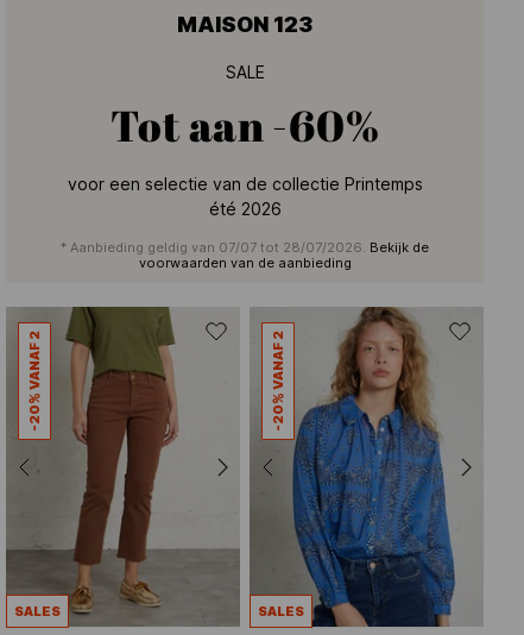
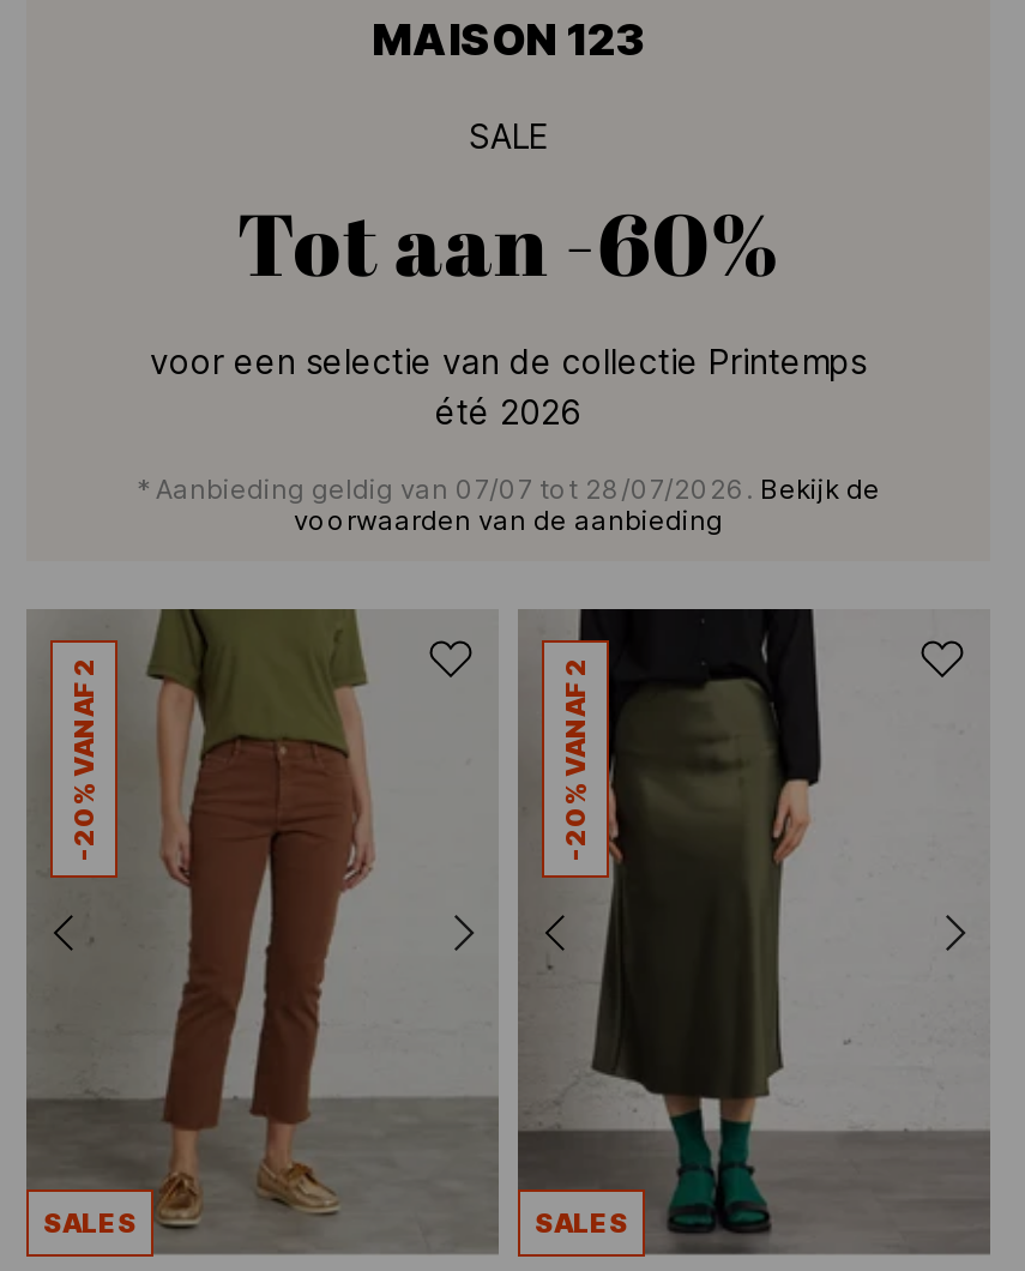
- [image]
+ [image]
